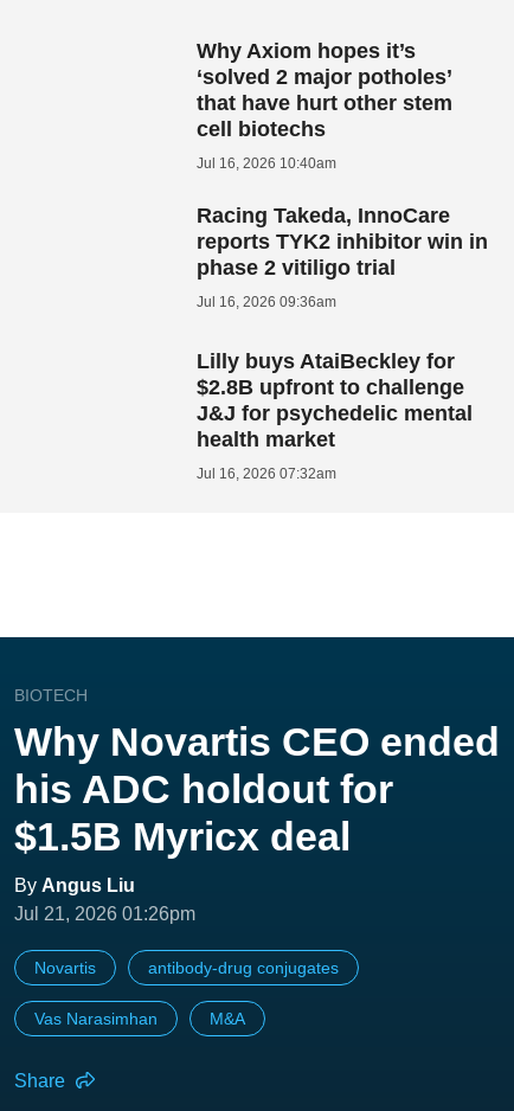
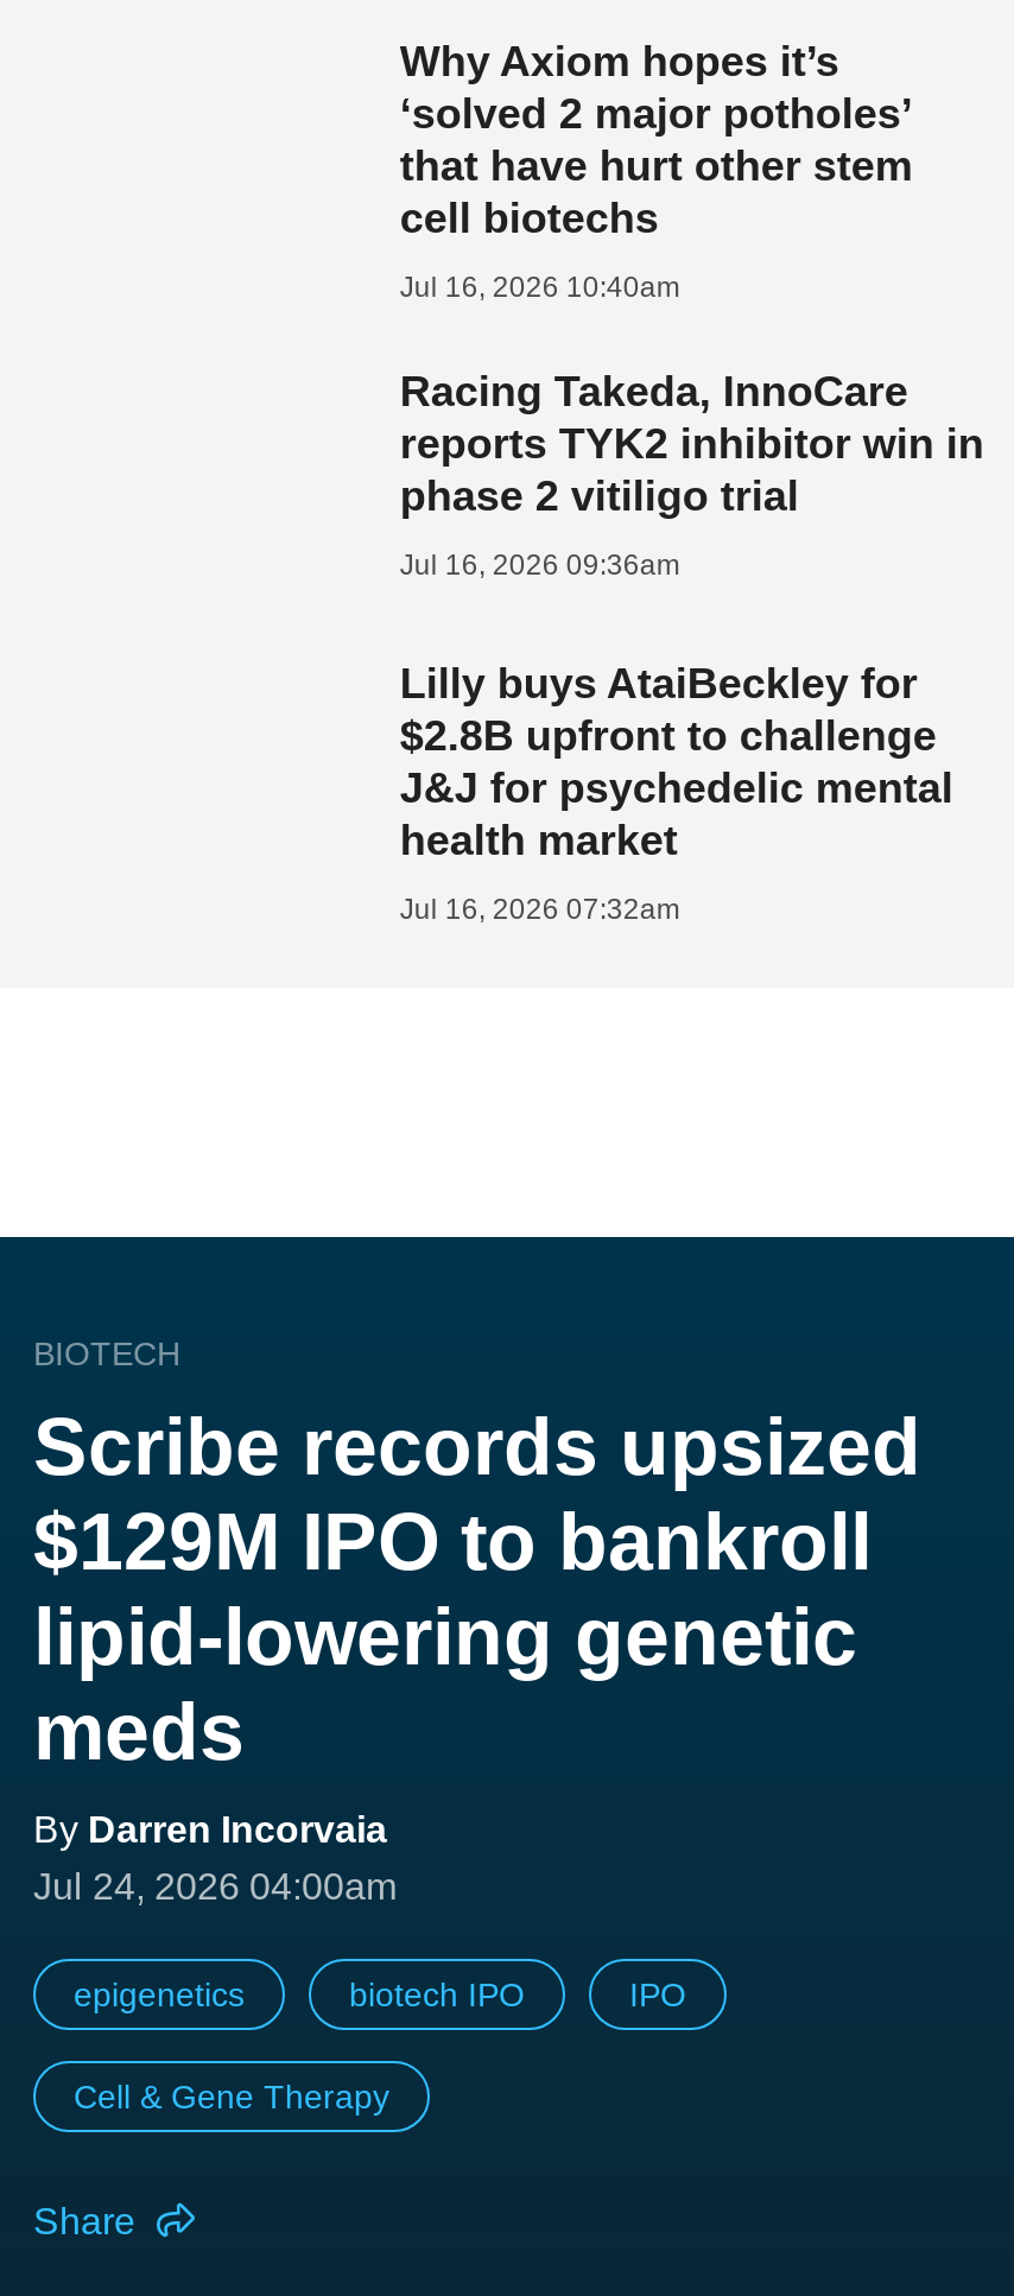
- Why Novartis CEO ended
- his ADC holdout for
- $1.5B Myricx deal
- By Angus Liu
- Jul 21, 2026 01:26pm
+ Scribe records upsized
+ $129M IPO to bankroll
+ lipid-lowering genetic
+ meds
+ By Darren Incorvaia
+ Jul 24, 2026 04:00am

- Novartis
- antibody-drug conjugates
+ epigenetics
+ biotech IPO
+ IPO

- Vas Narasimhan
- M&A
+ Cell & Gene Therapy
